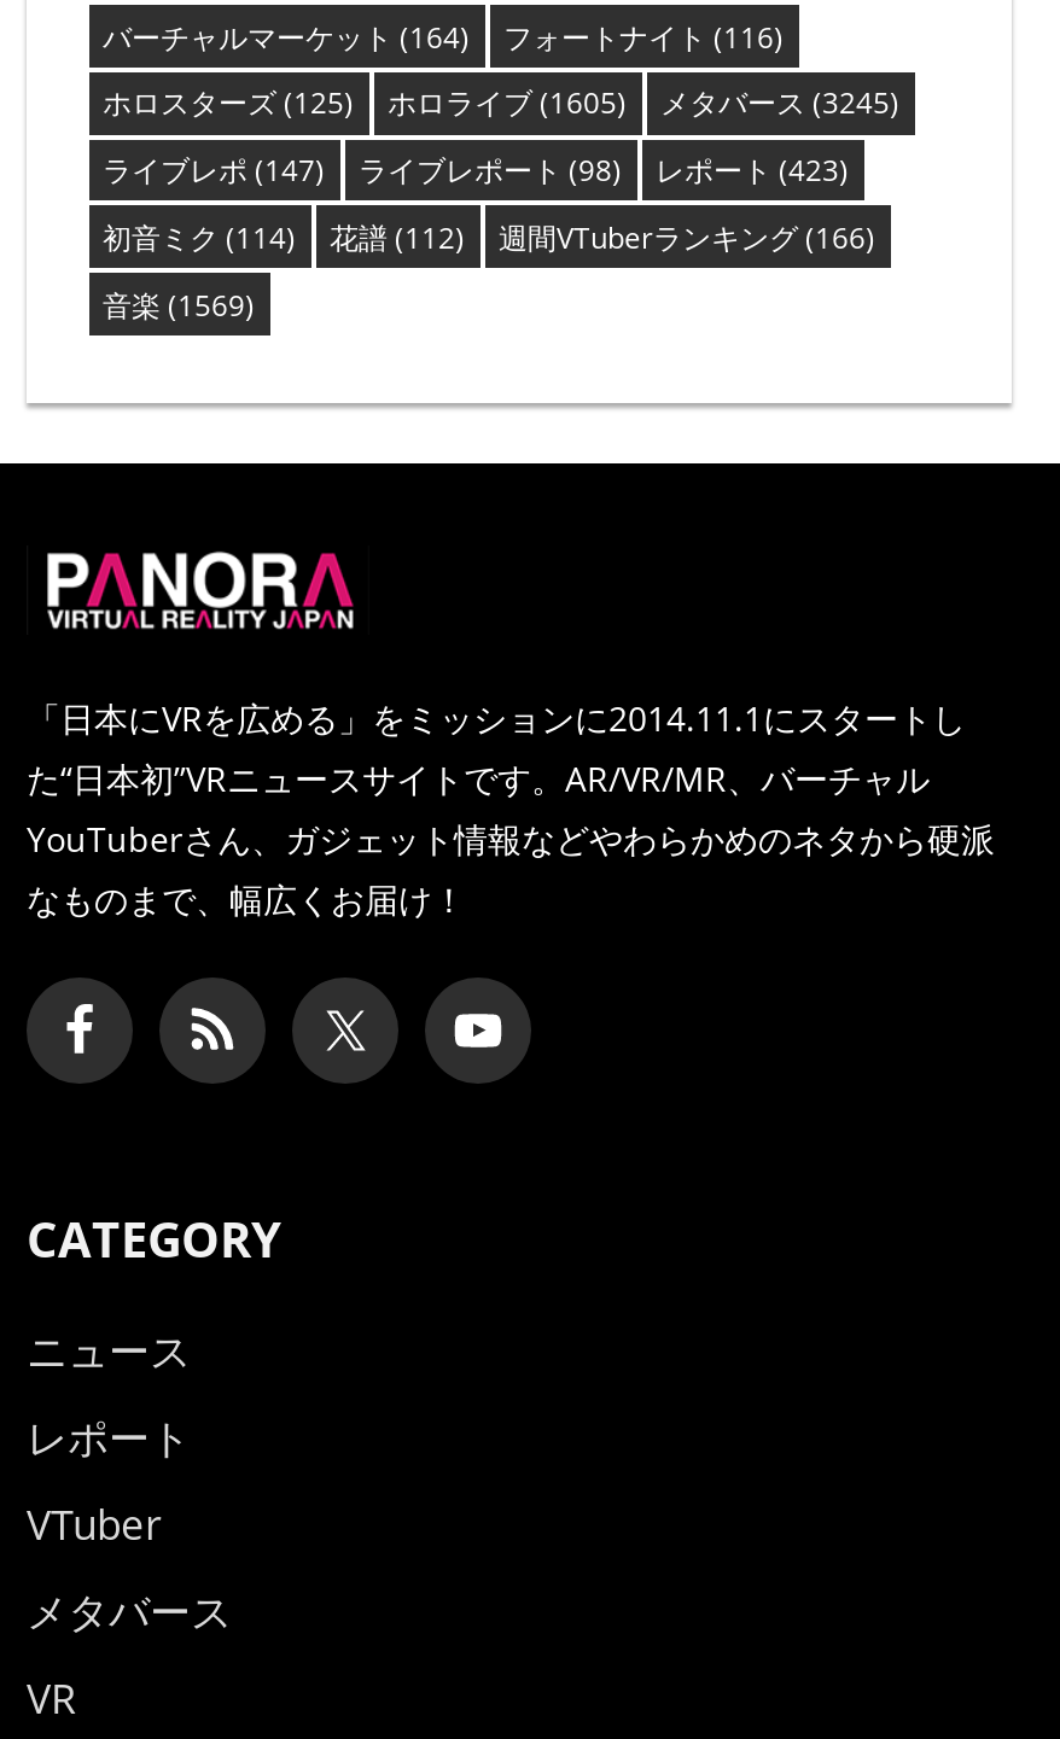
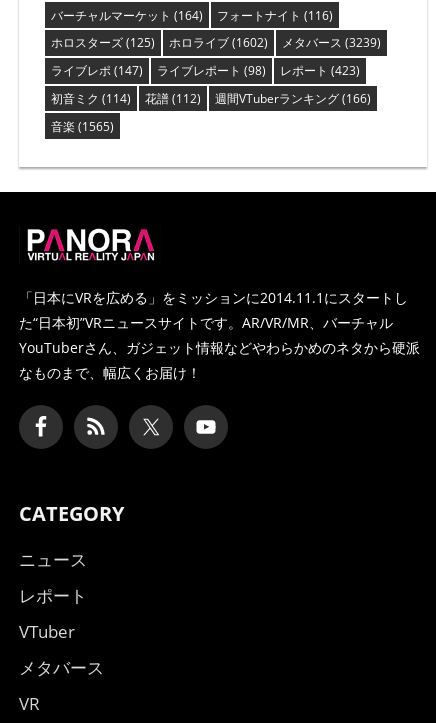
- ホロライブ(1605)
+ ホロライブ(1602)

- メタバース(3245)
+ メタバース(3239)

- 音楽(1569)
+ 音楽(1565)
